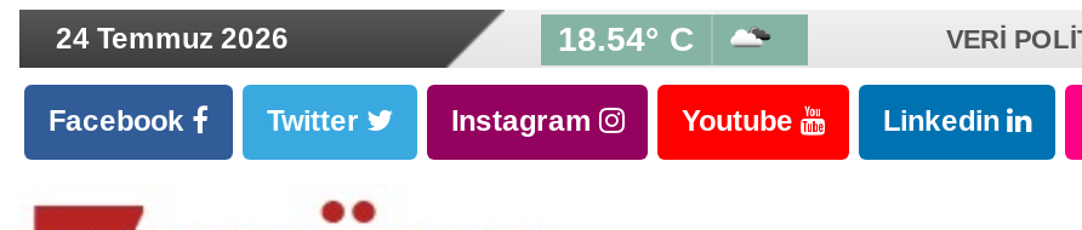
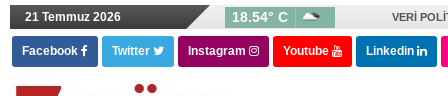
- 24 Temmuz 2026
+ 21 Temmuz 2026
